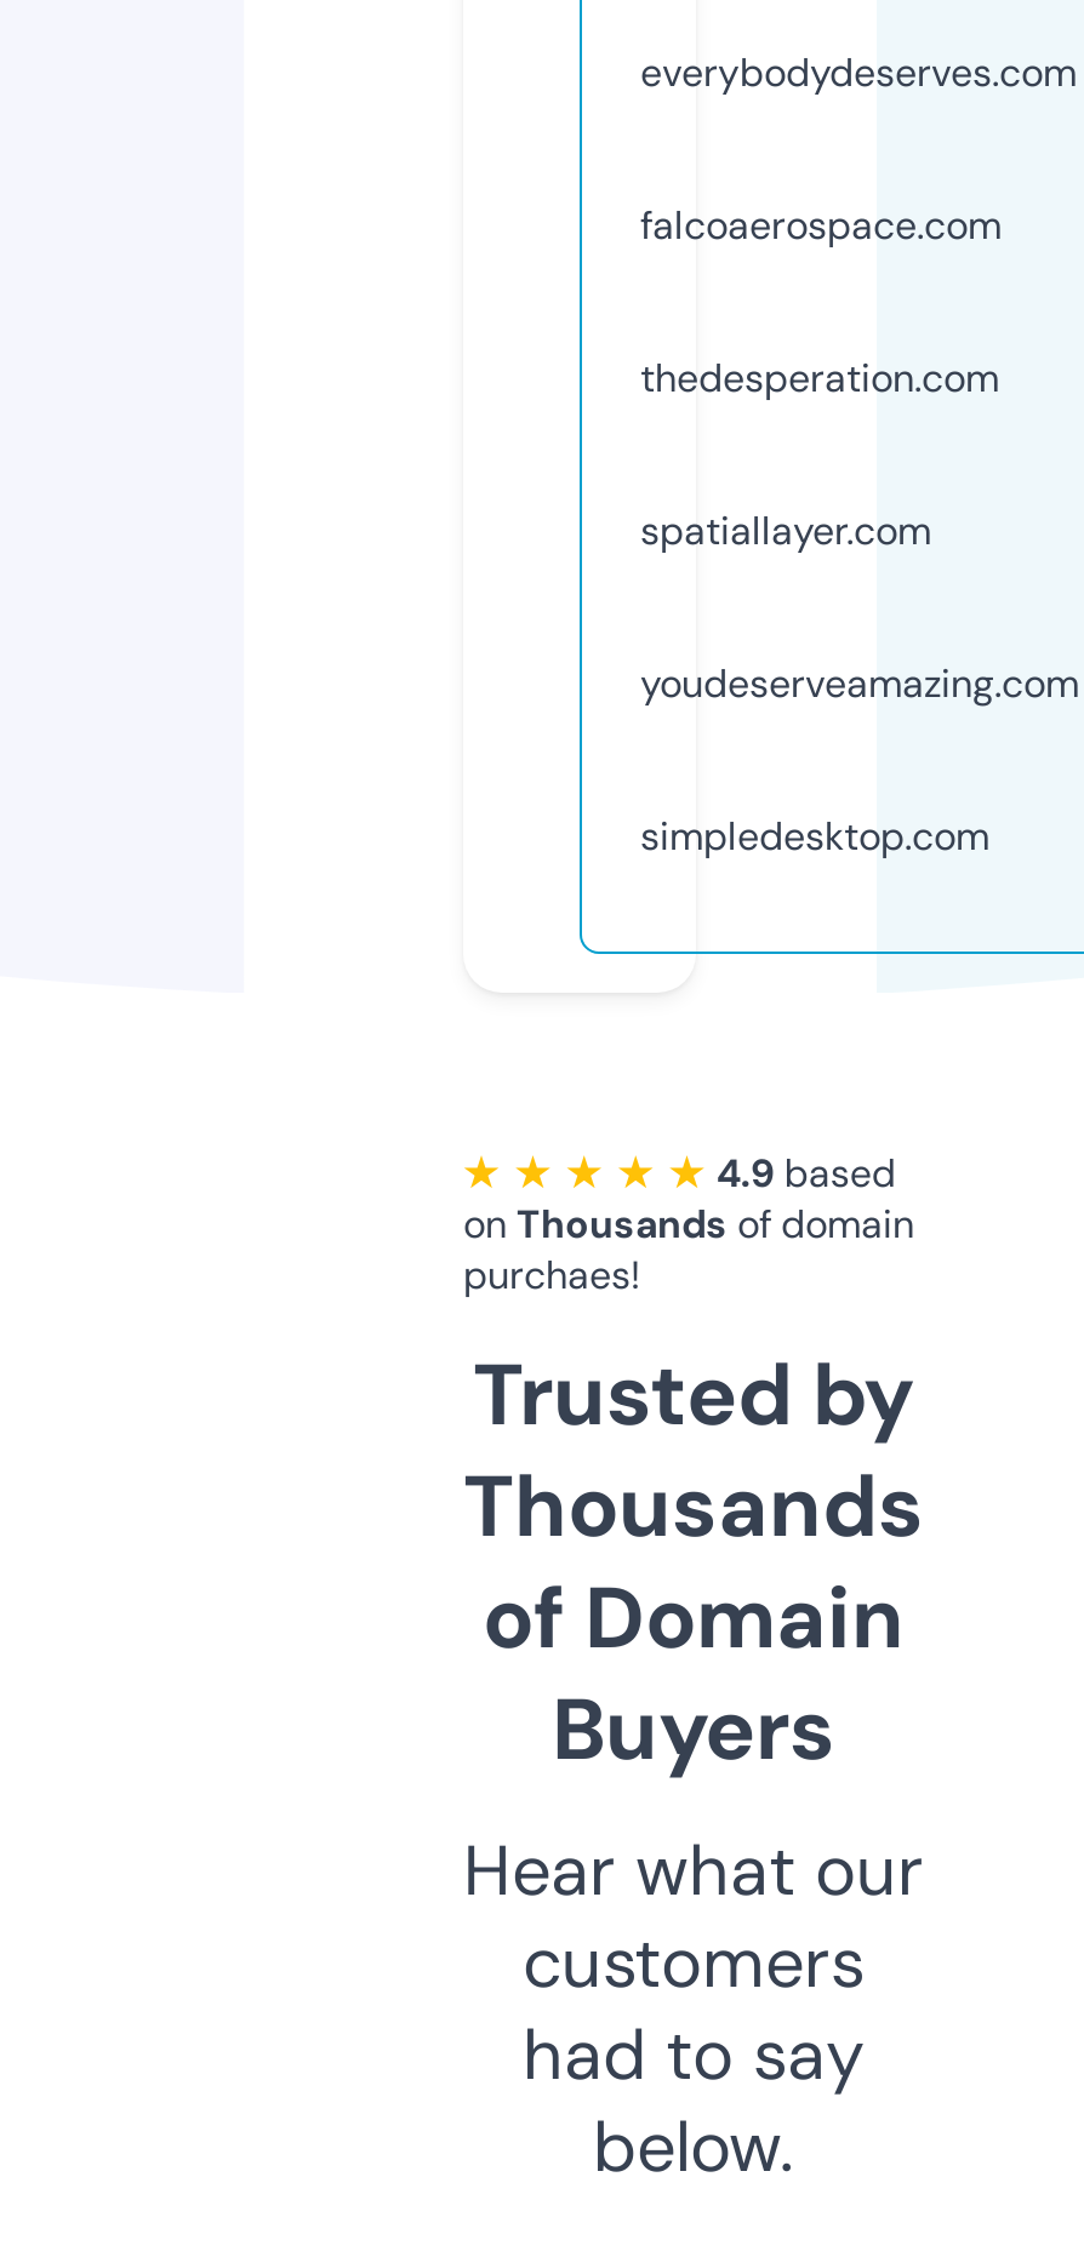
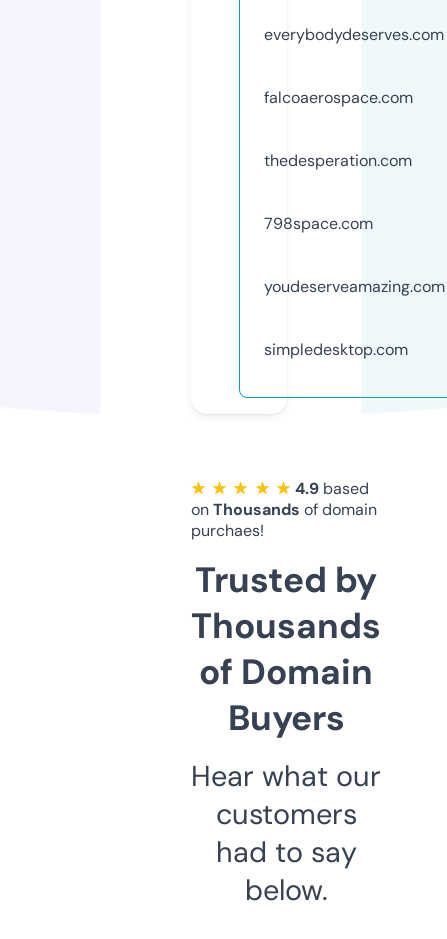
- spatiallayer.com
+ 798space.com
